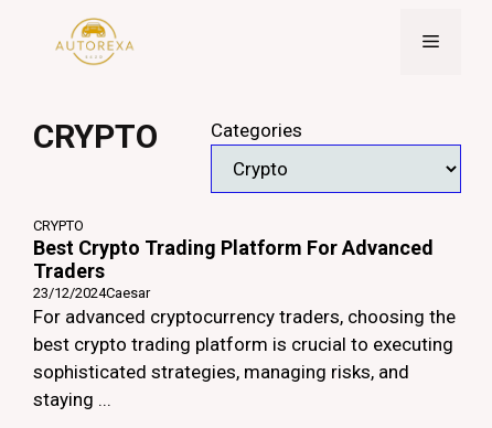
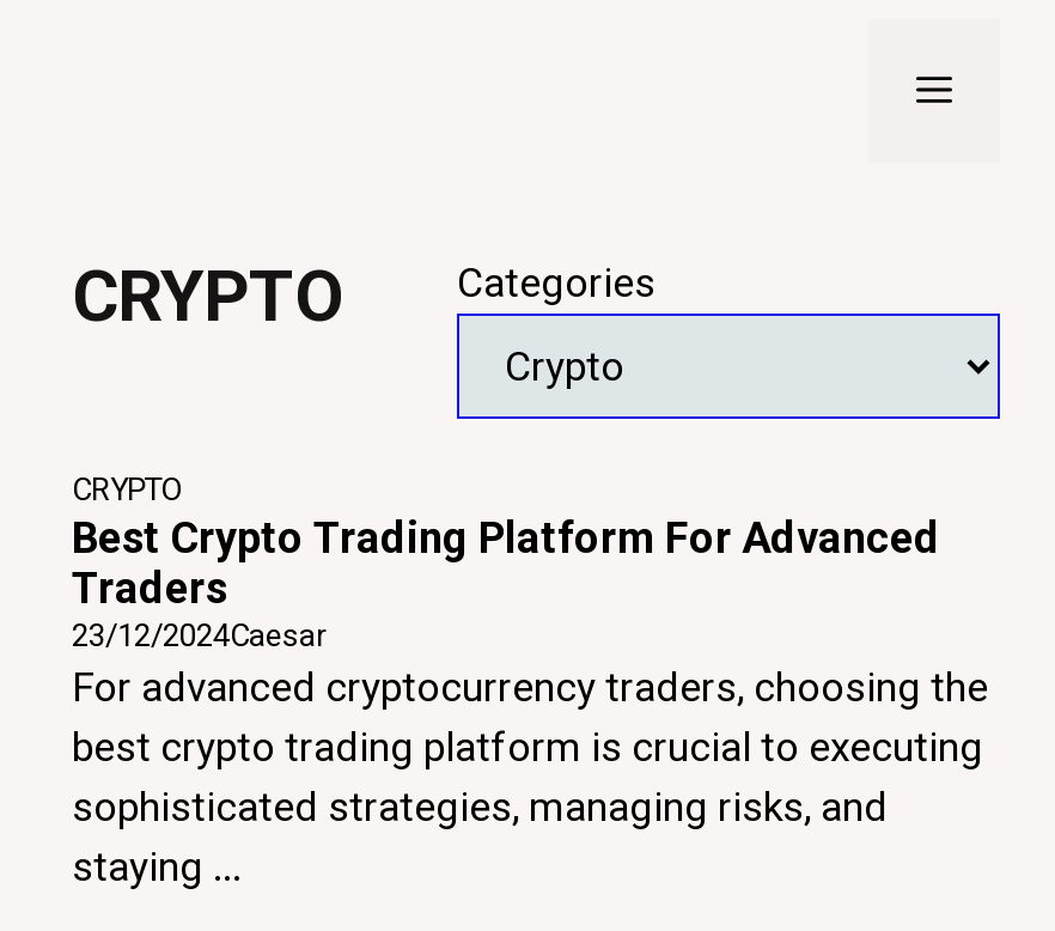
- [image]
